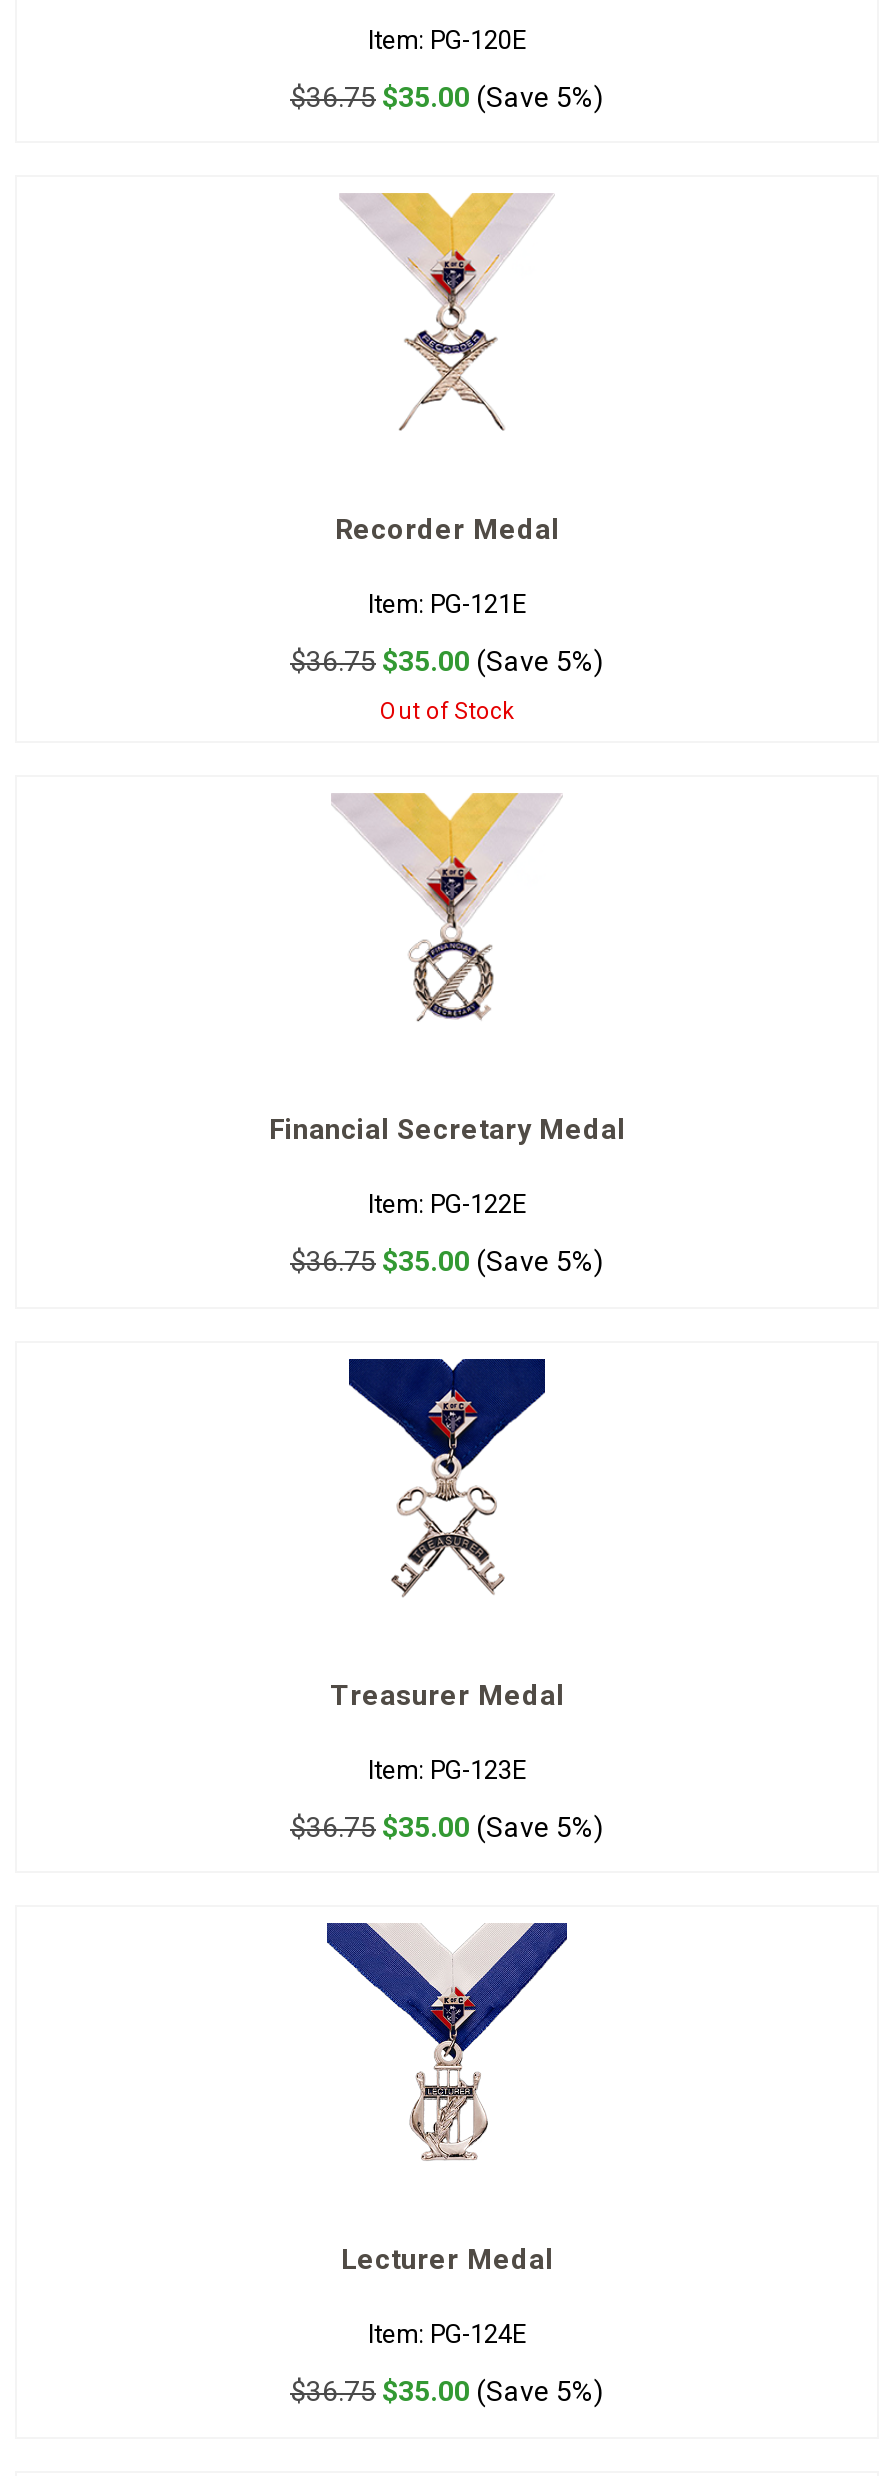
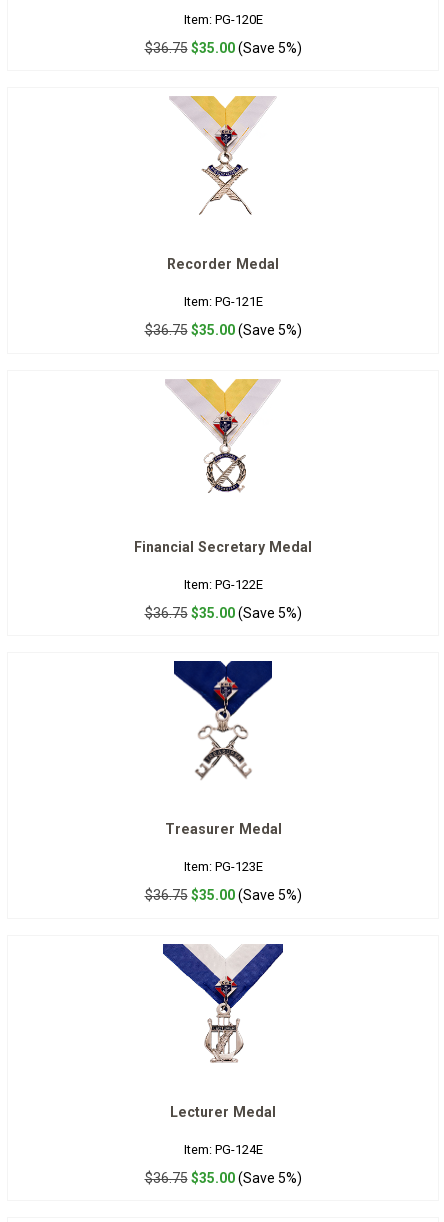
- Out of Stock
